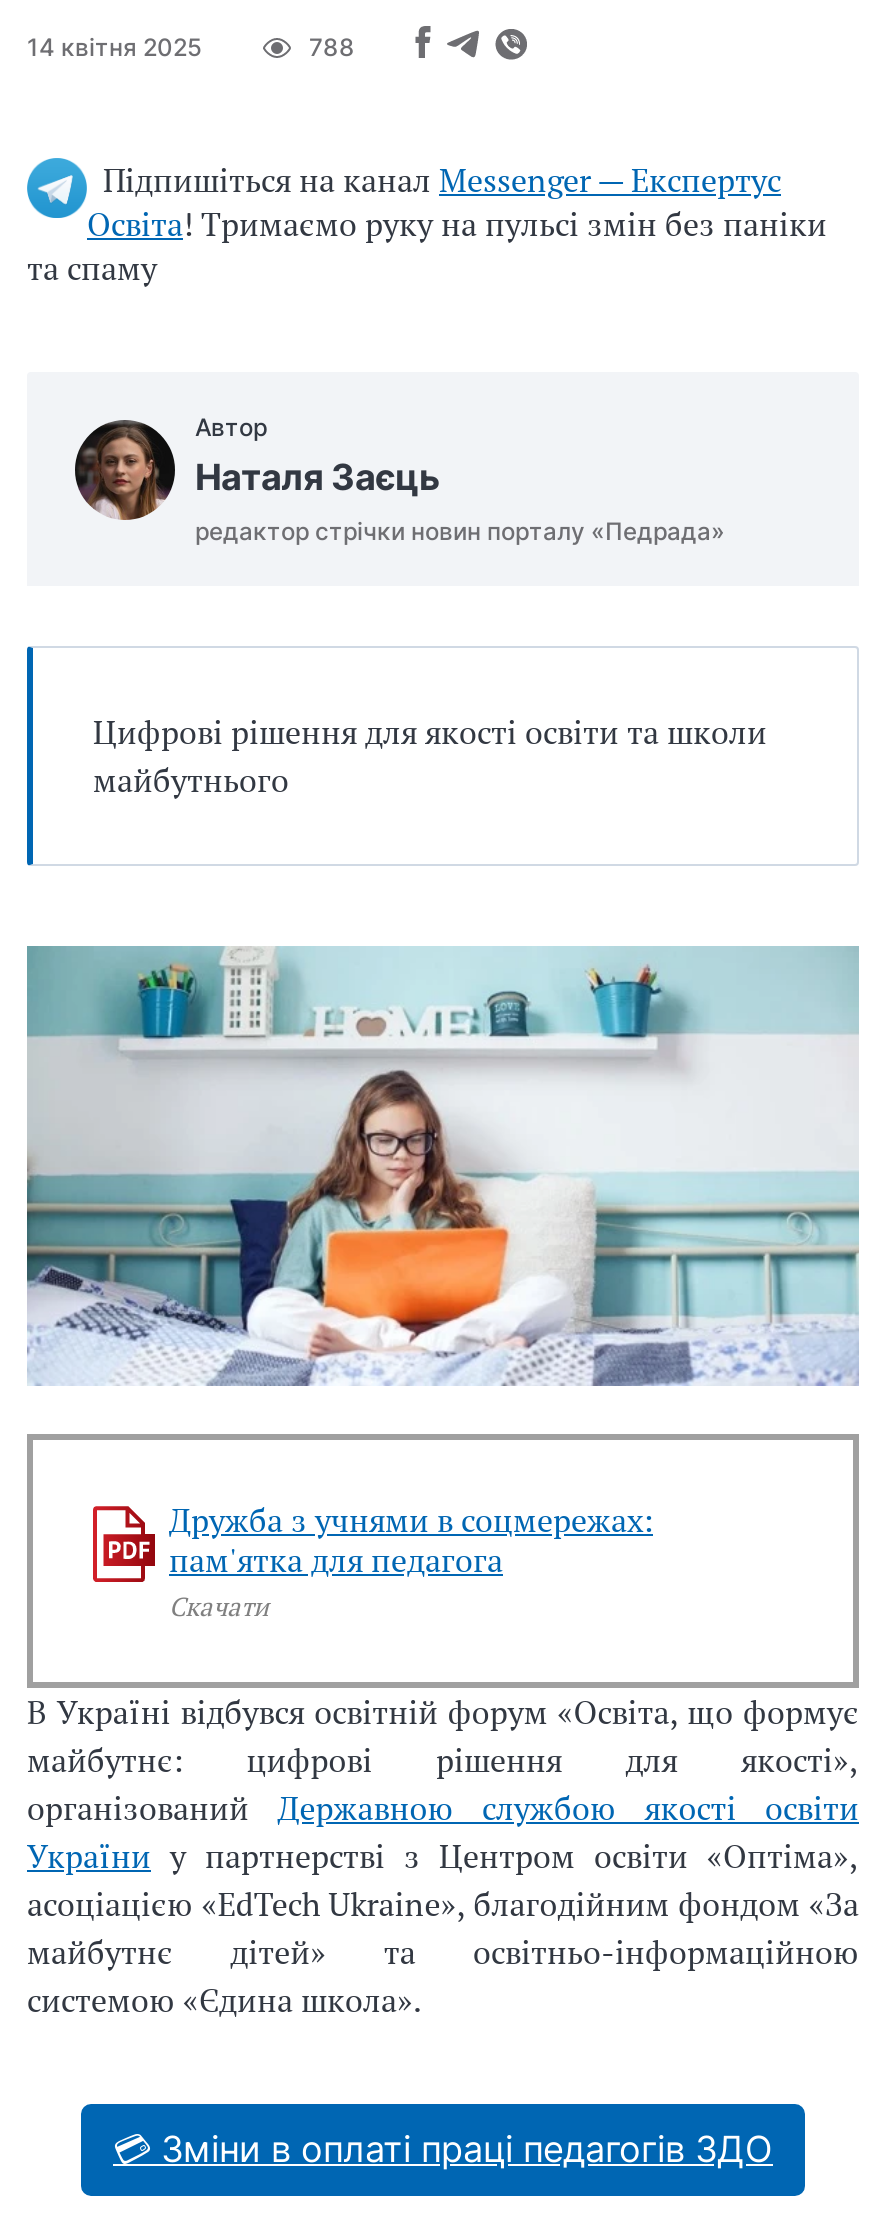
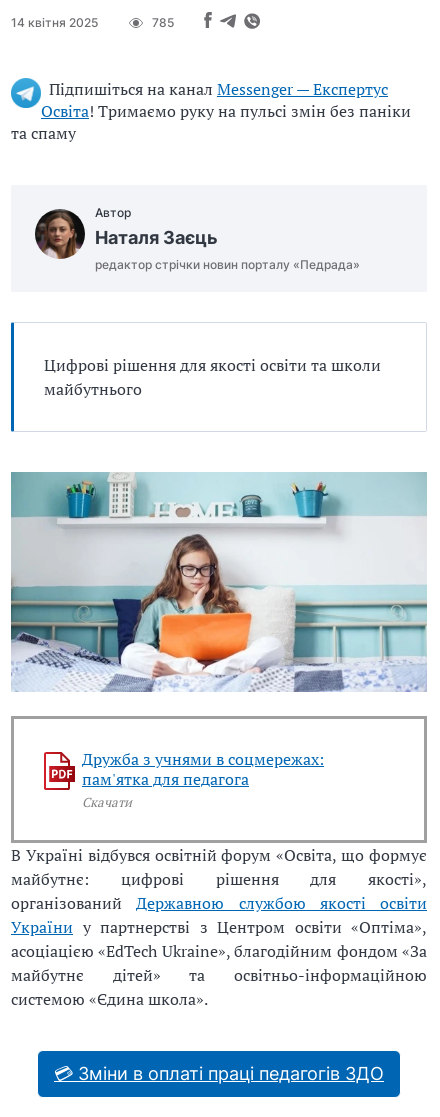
- 788
+ 785
